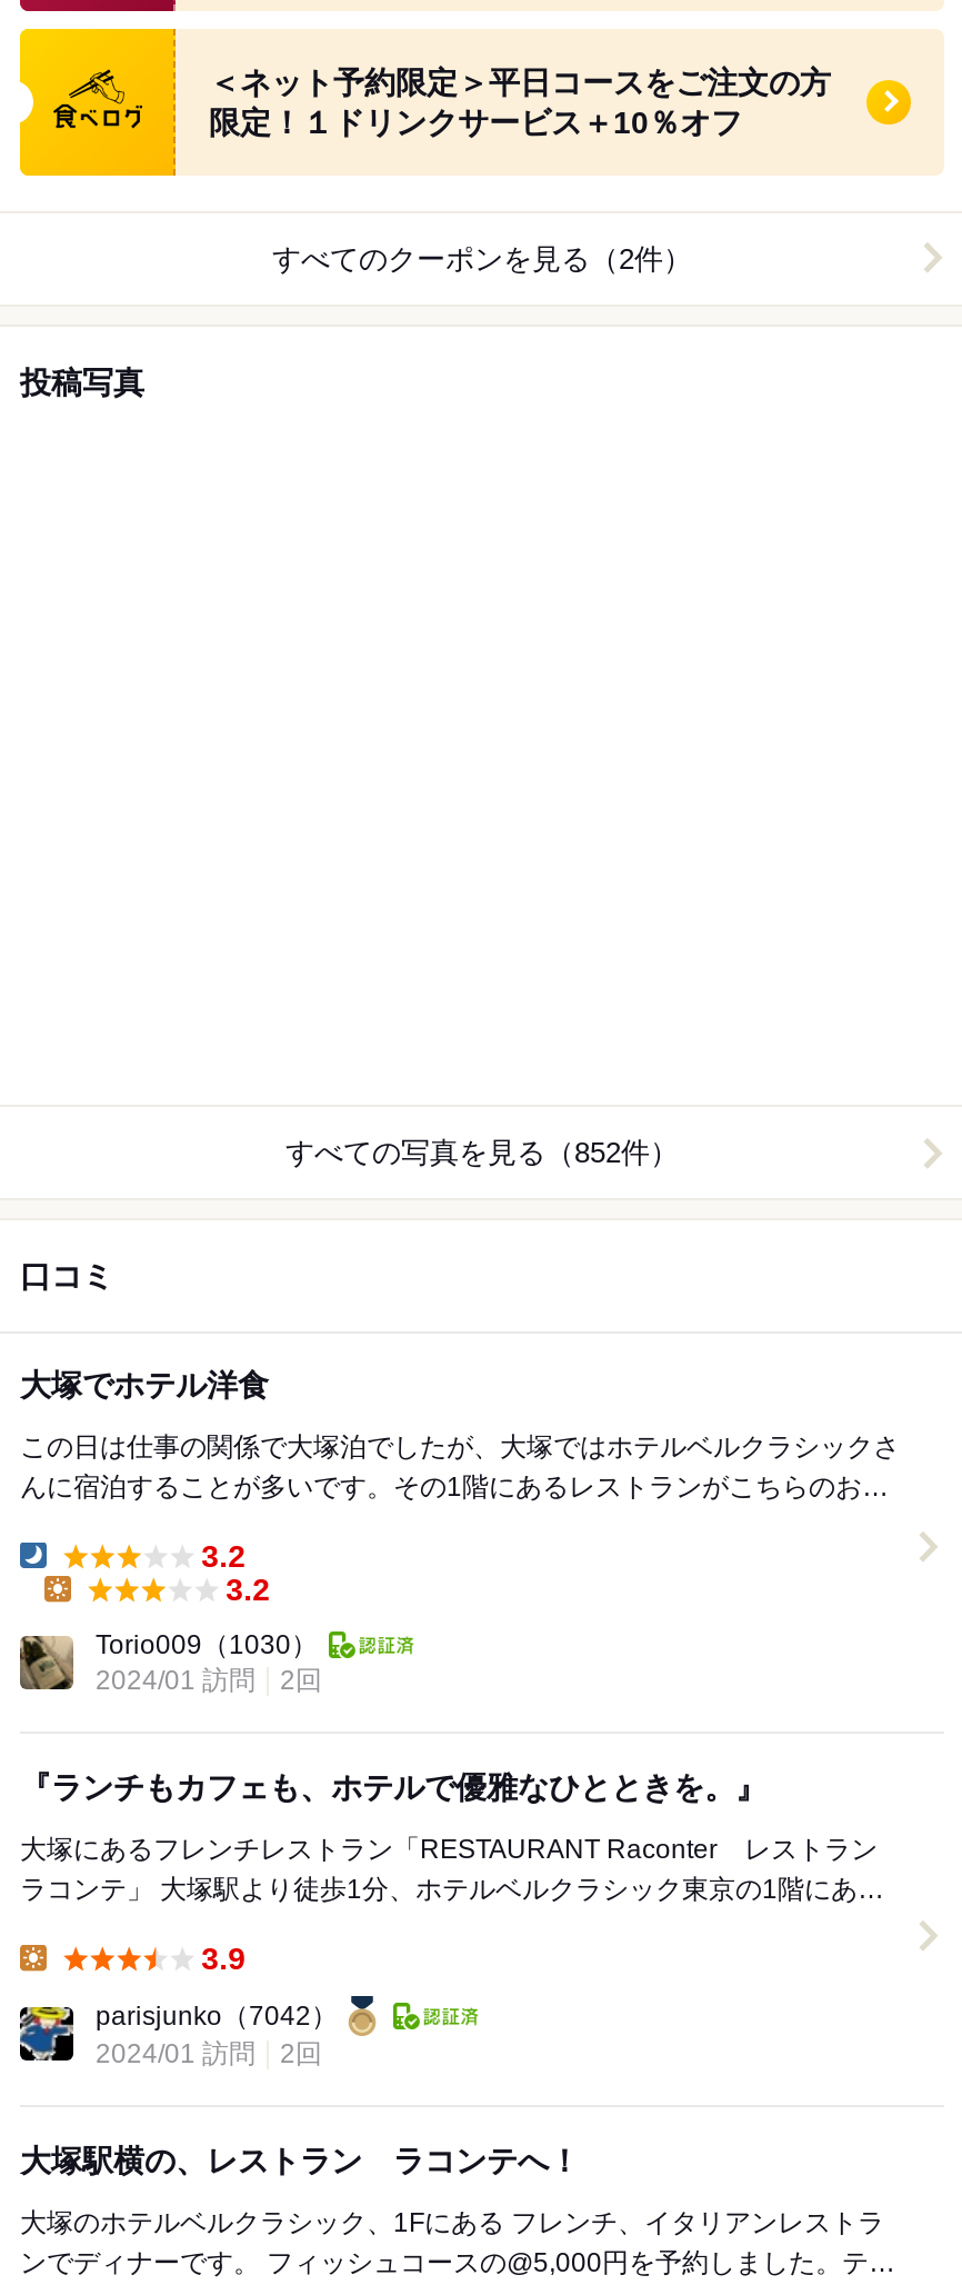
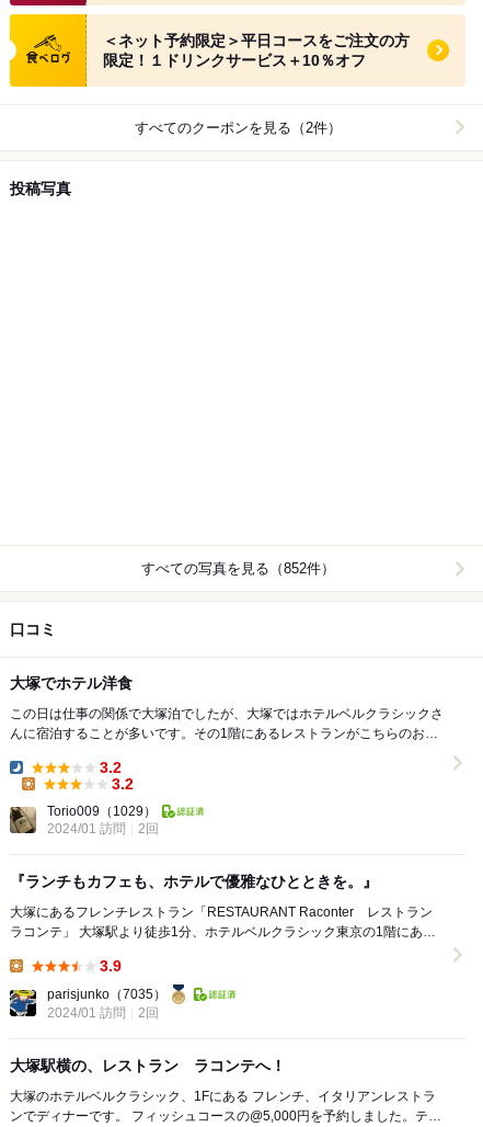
- Torio009（1030）
+ Torio009（1029）

- parisjunko（7042）
+ parisjunko（7035）
